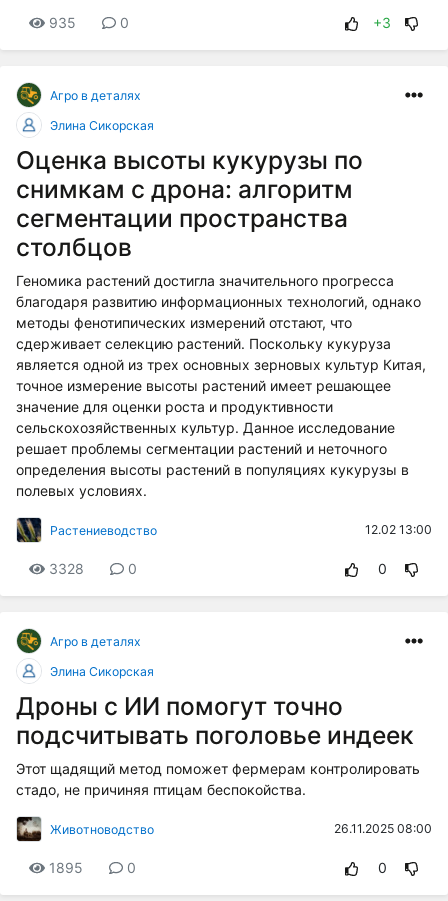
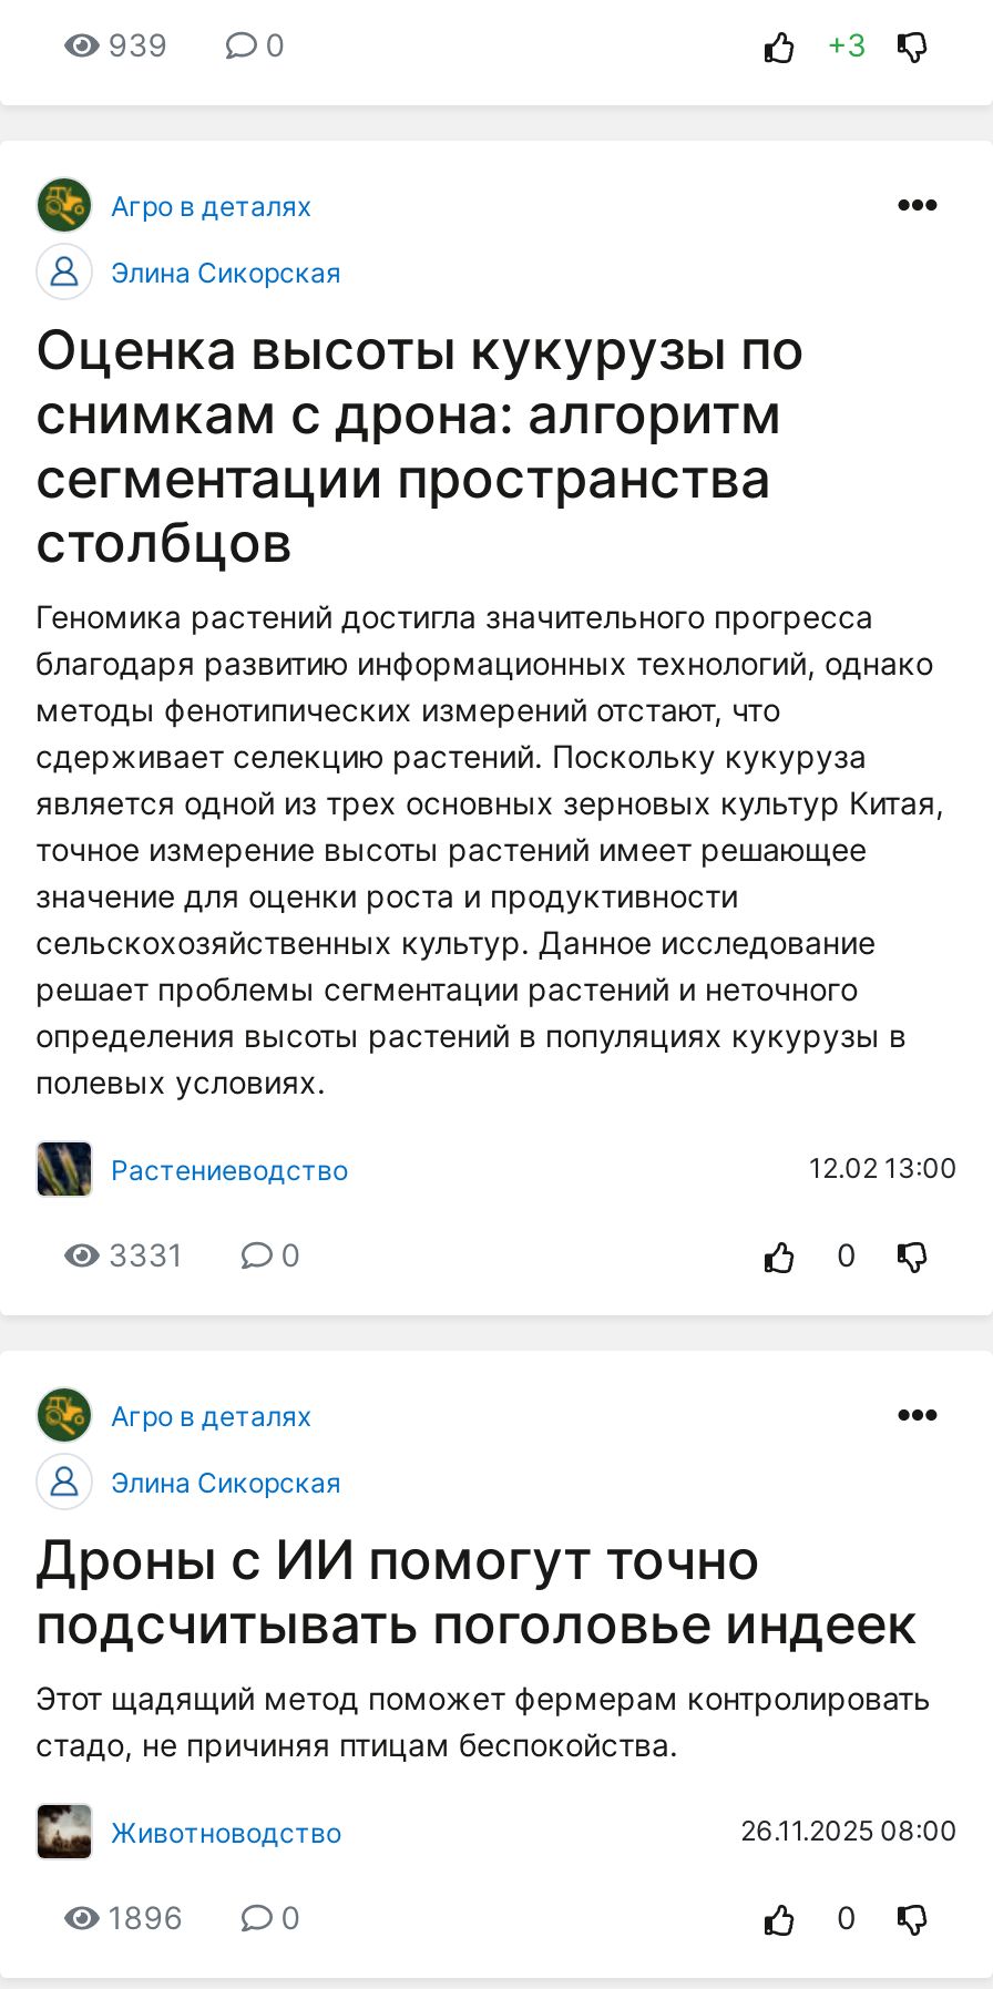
- 935
+ 939

- 3328
+ 3331

- 1895
+ 1896
